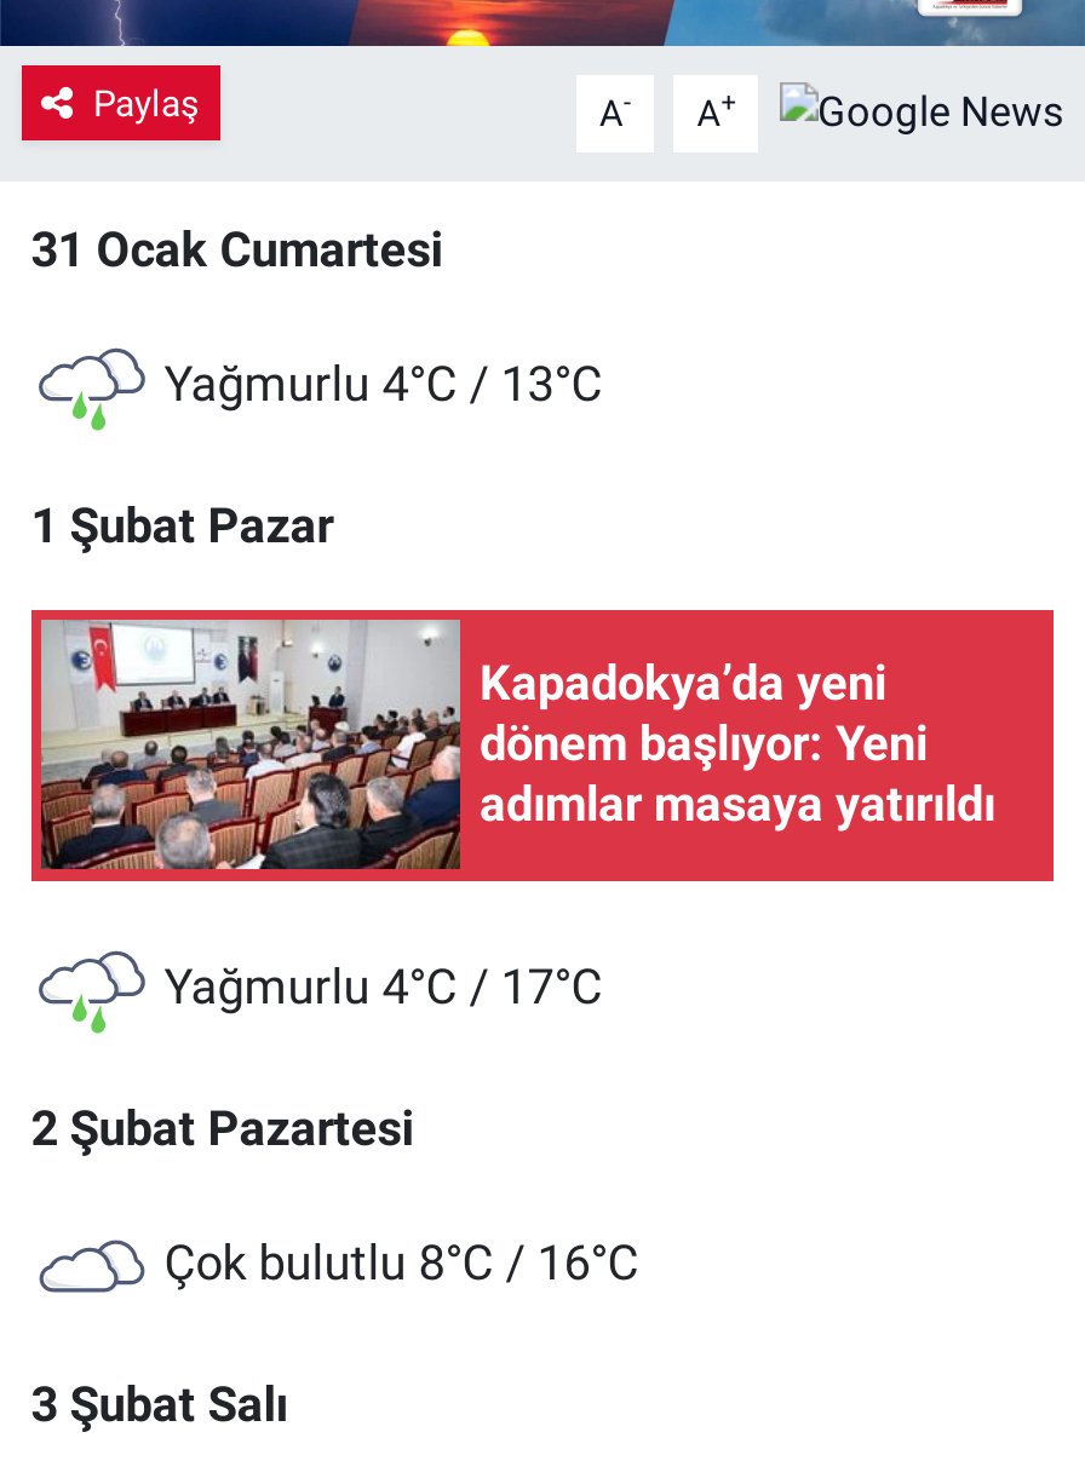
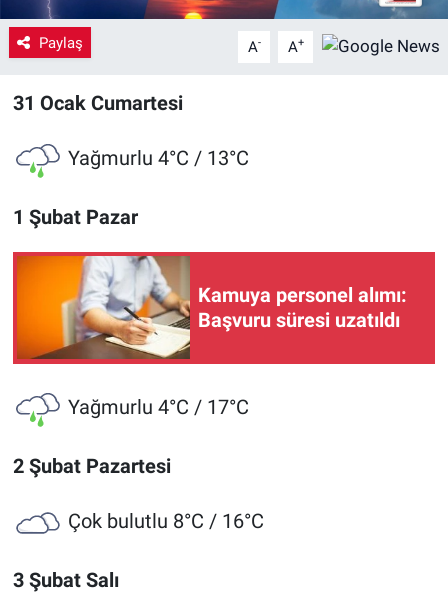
- [image]
- Kapadokya’da yeni
- dönem başlıyor: Yeni
- adımlar masaya yatırıldı
+ [image]
+ Kamuya personel alımı:
+ Başvuru süresi uzatıldı
